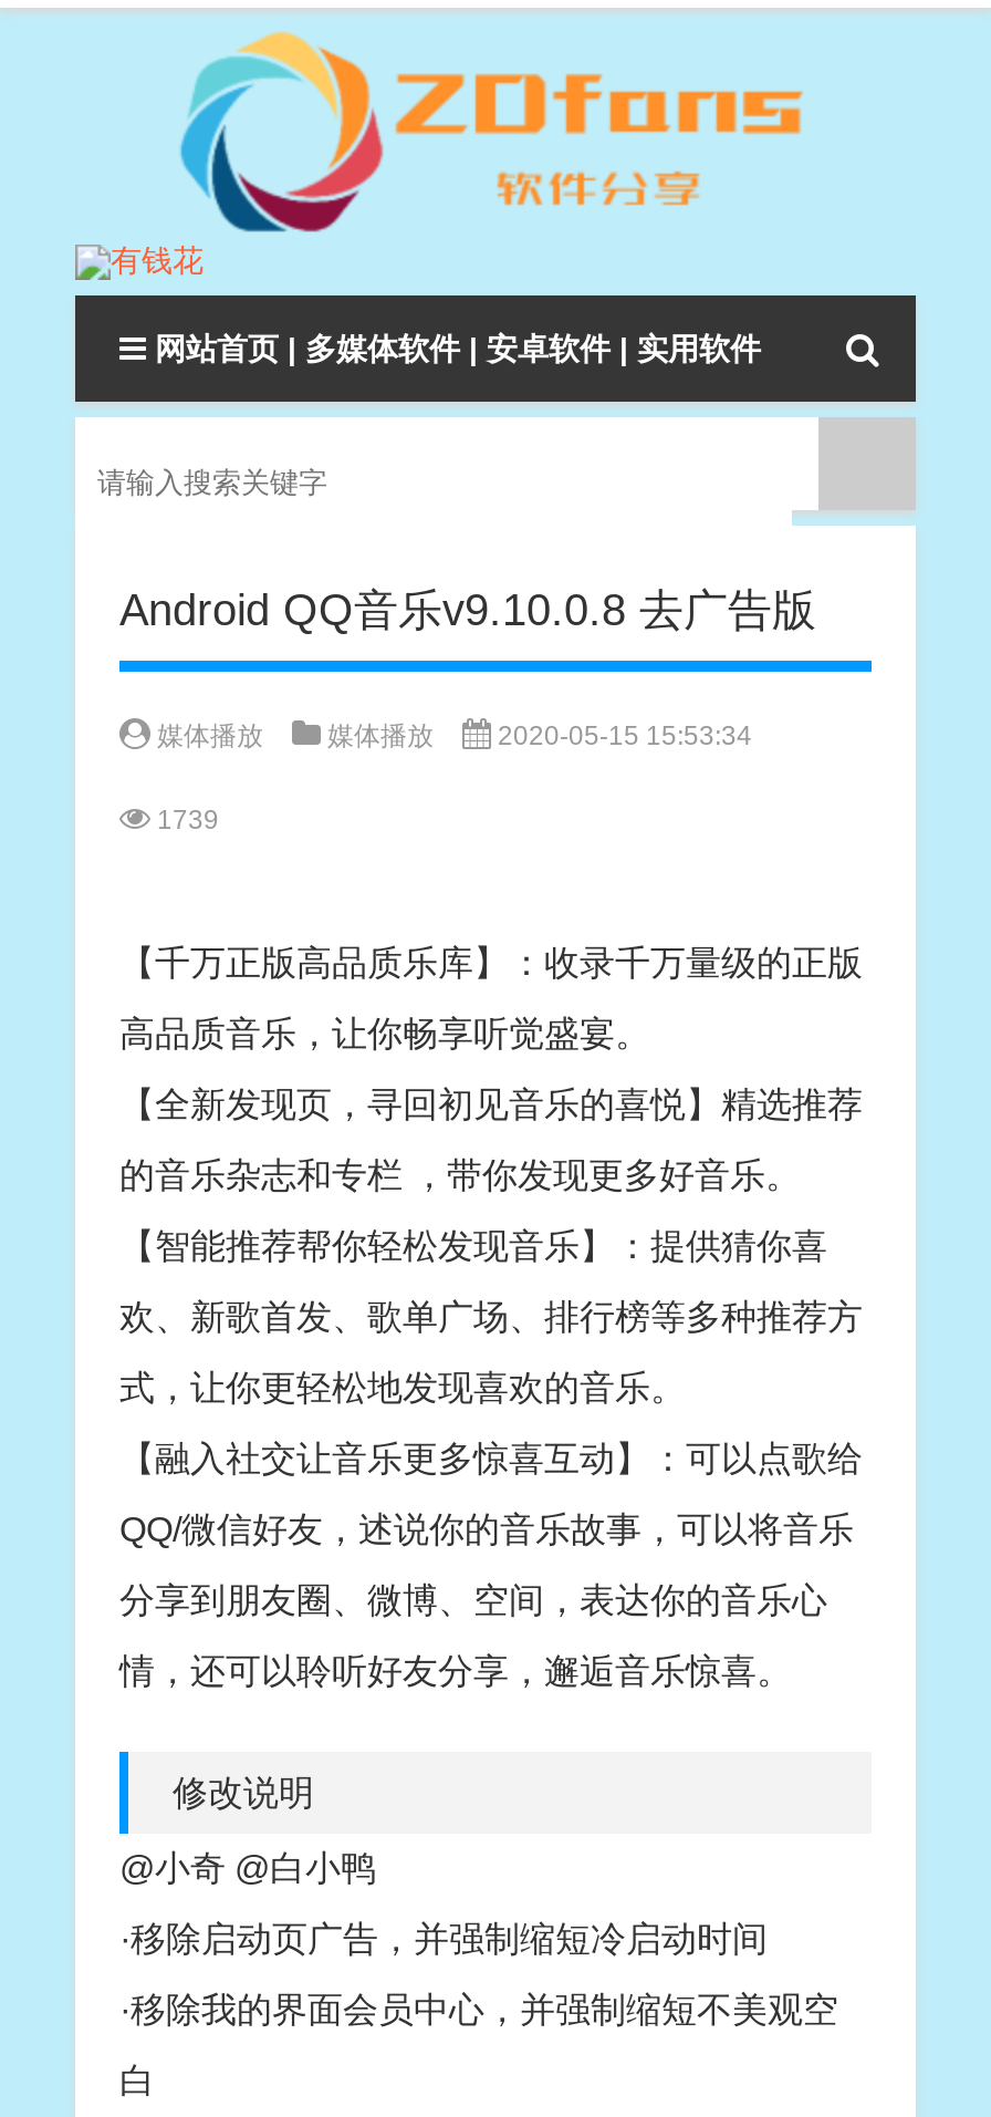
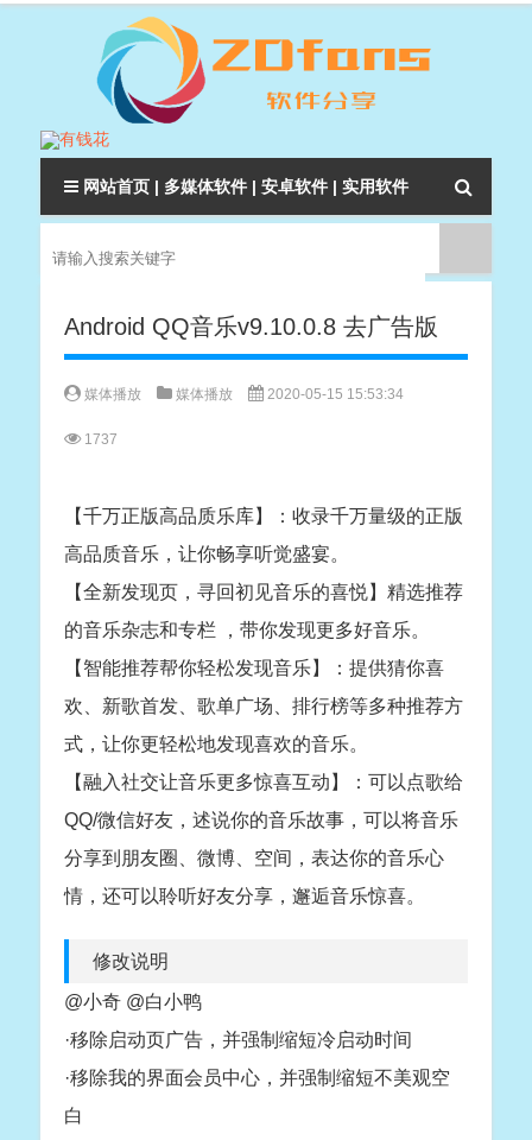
- 1739
+ 1737
